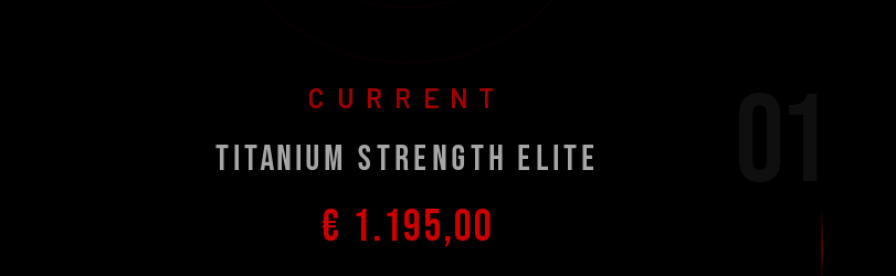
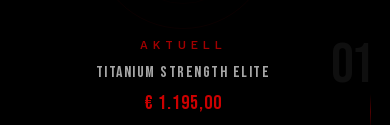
- CURRENT
+ AKTUELL
